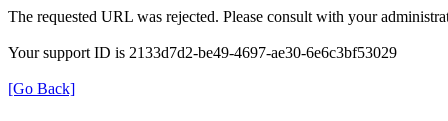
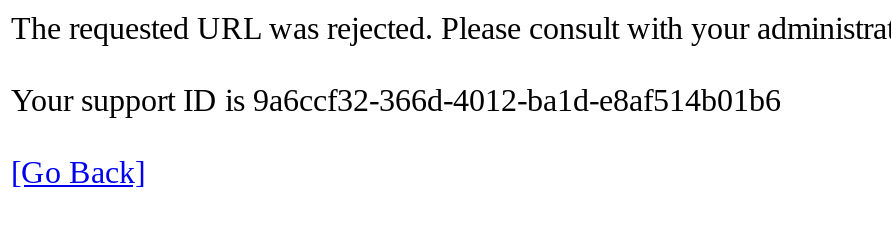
- Your support ID is 2133d7d2-be49-4697-ae30-6e6c3bf53029
+ Your support ID is 9a6ccf32-366d-4012-ba1d-e8af514b01b6
